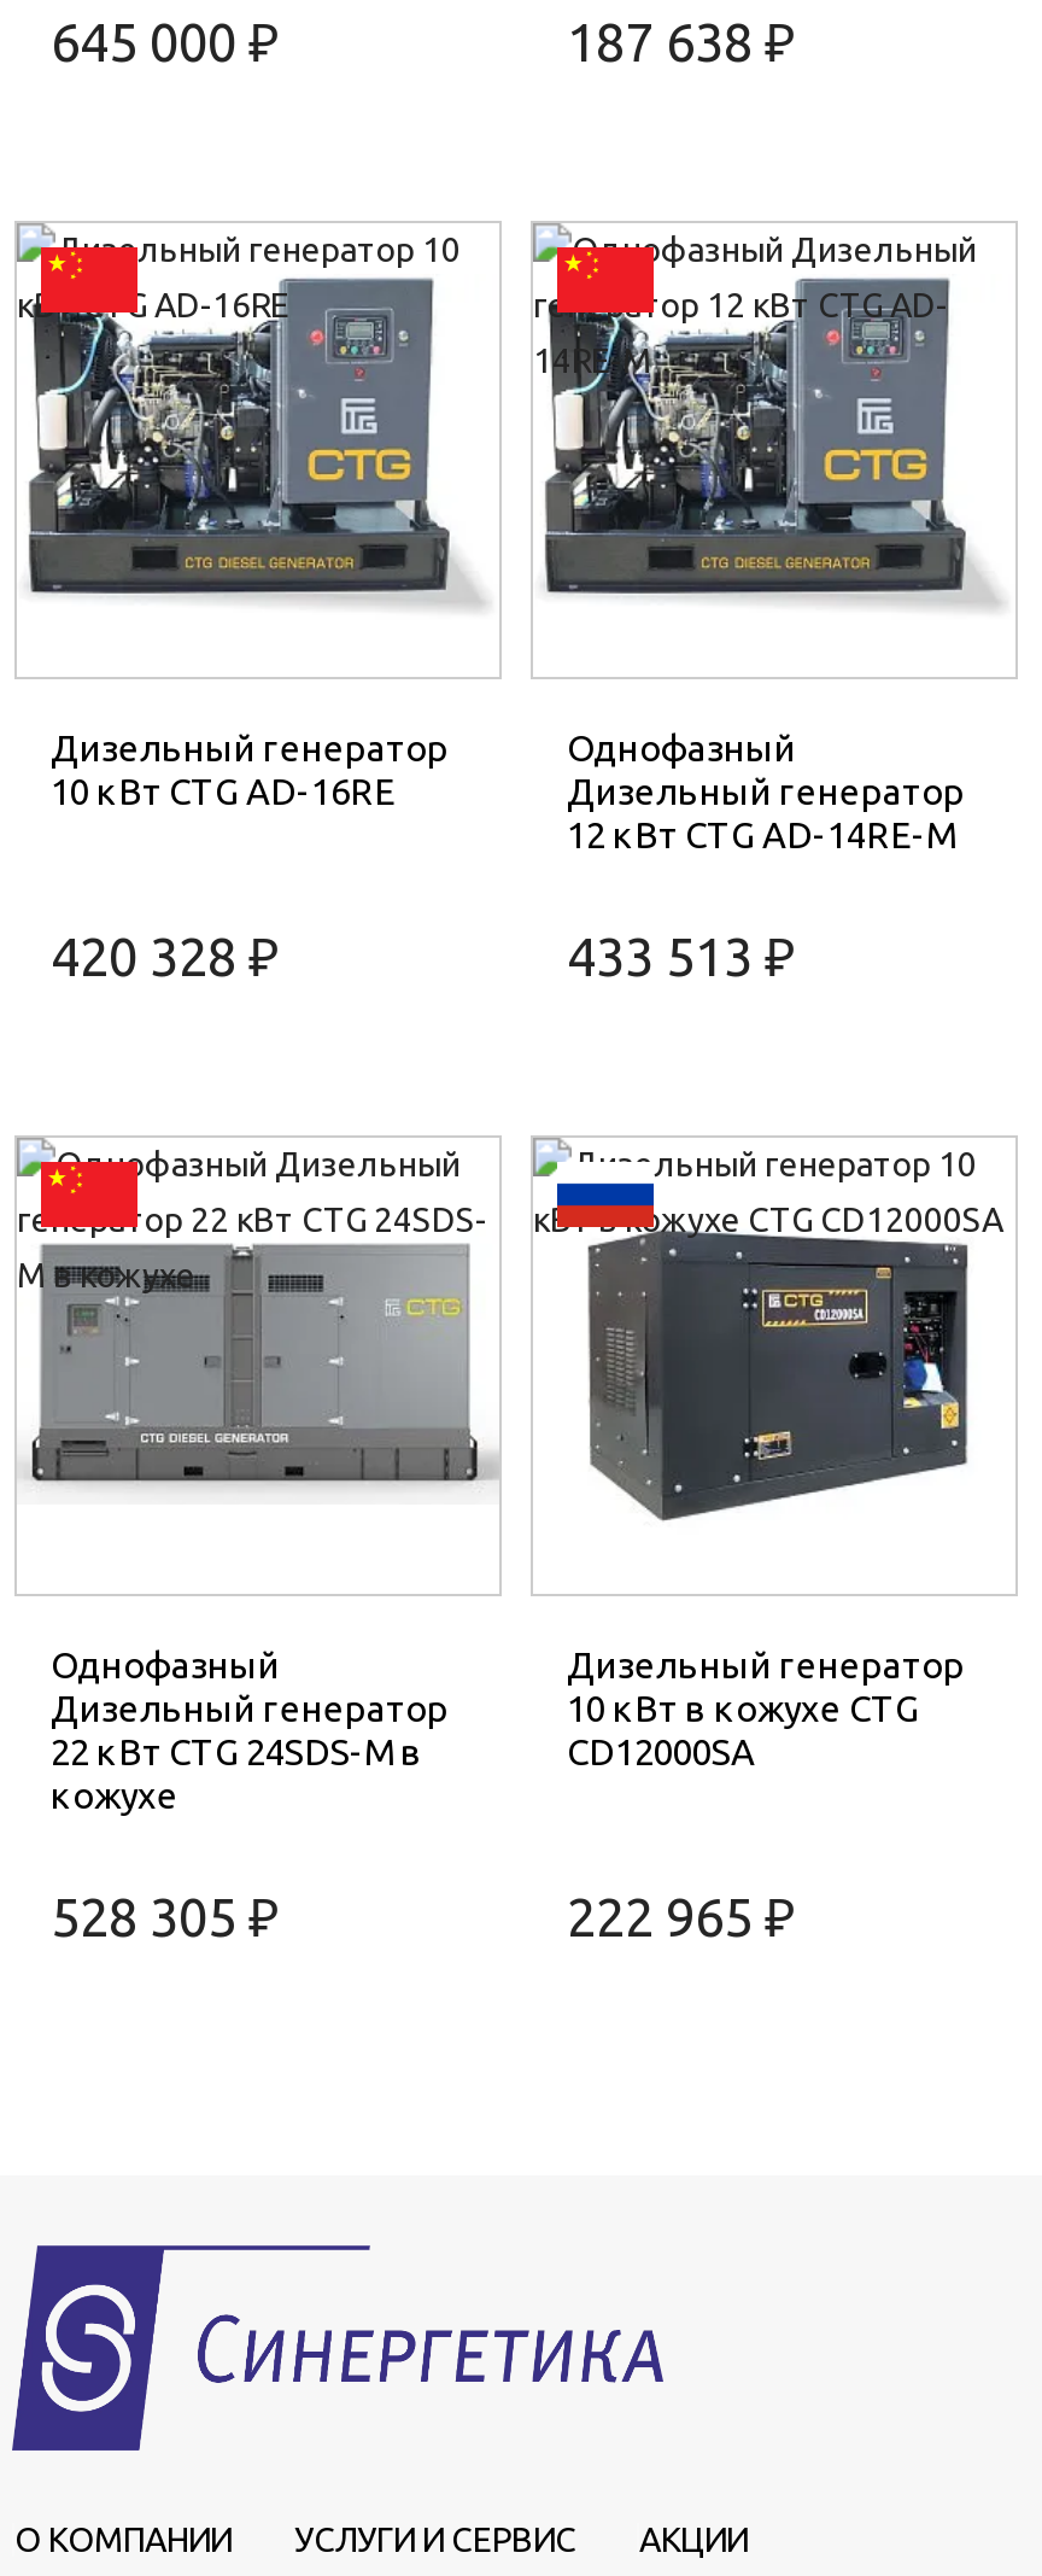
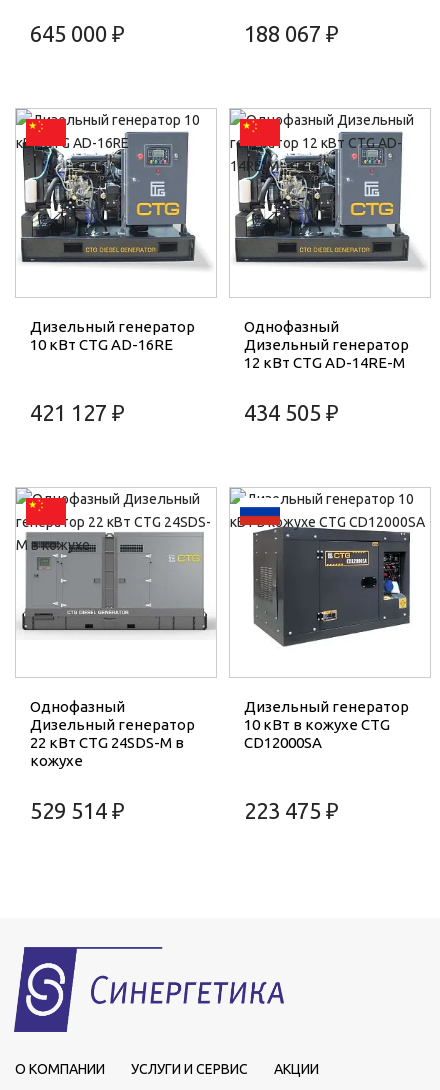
- 187 638 ₽
+ 188 067 ₽

- 420 328 ₽
+ 421 127 ₽

- 433 513 ₽
+ 434 505 ₽

- 528 305 ₽
+ 529 514 ₽

- 222 965 ₽
+ 223 475 ₽
